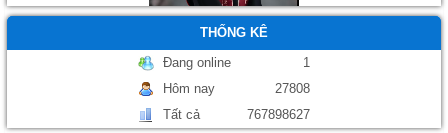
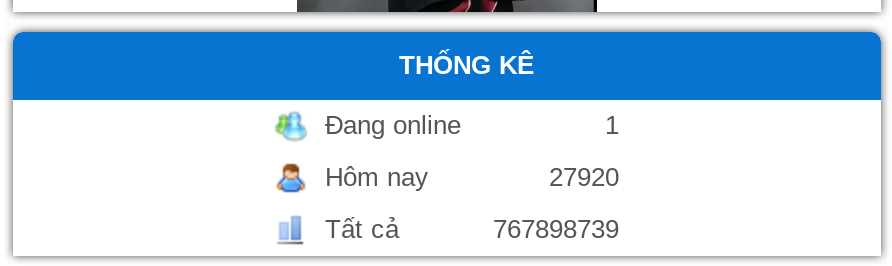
- 27808
+ 27920

- 767898627
+ 767898739
